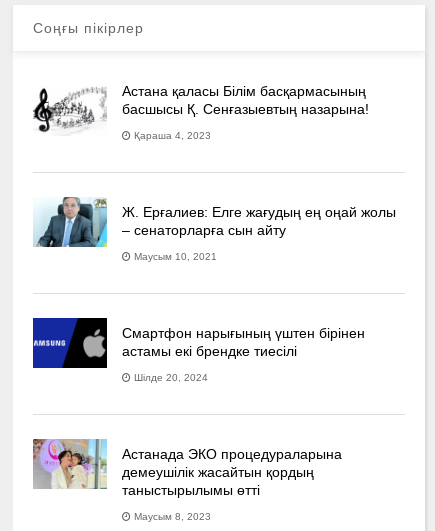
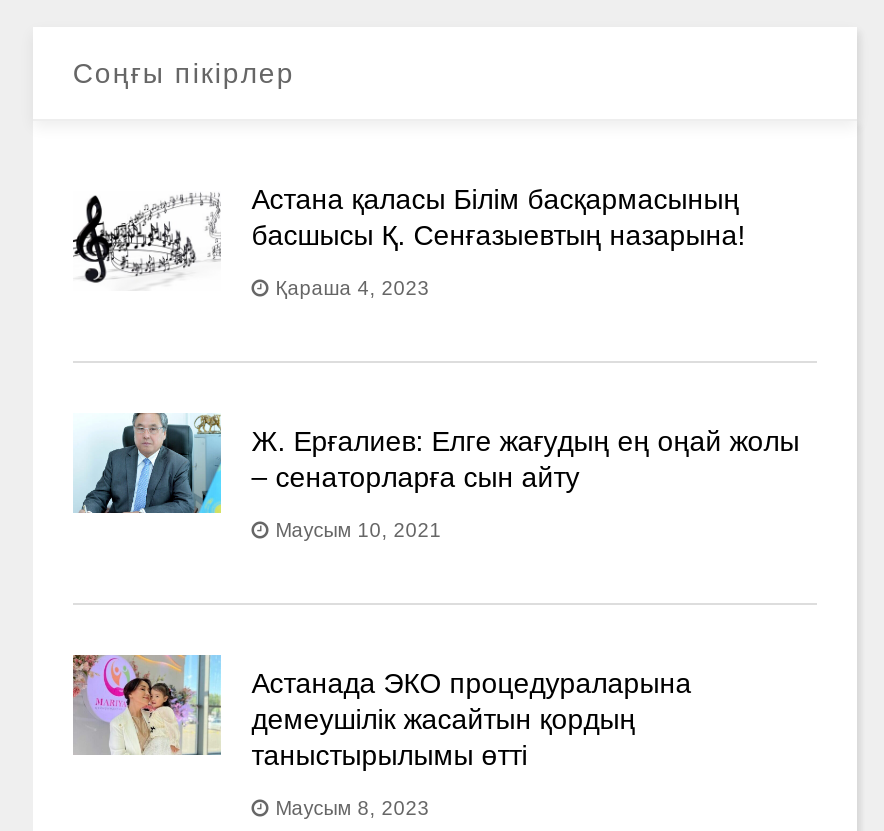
- [image]
- Смартфон нарығының үштен бірінен
- астамы екі брендке тиесілі
- Шілде 20, 2024
